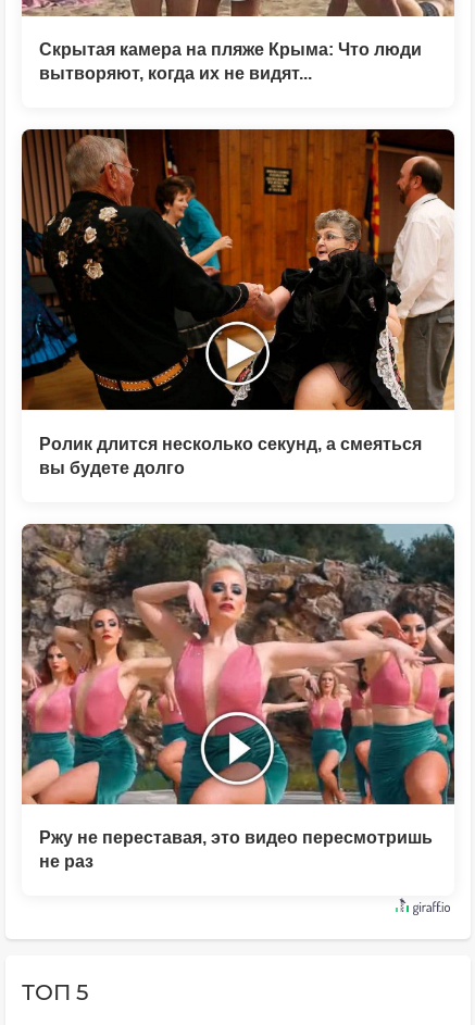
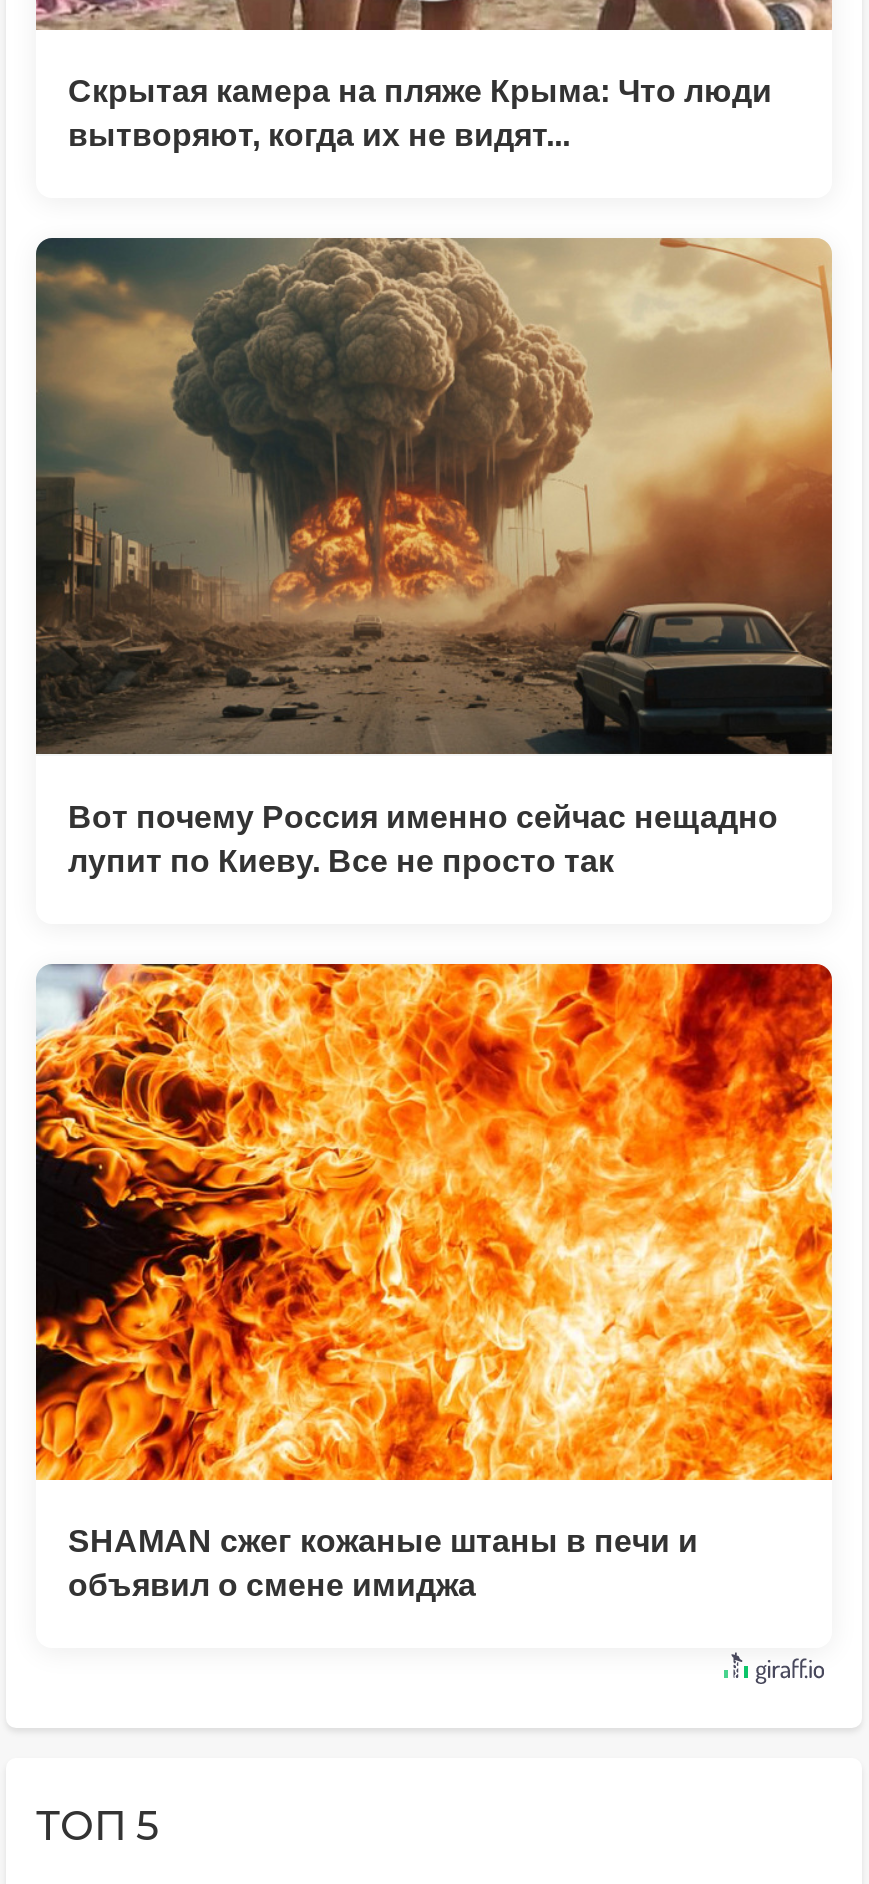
- [image]
- Ролик длится несколько секунд, а смеяться
- вы будете долго
+ [image]
+ Вот почему Россия именно сейчас нещадно
+ лупит по Киеву. Все не просто так

- [image]
- Ржу не переставая, это видео пересмотришь
- не раз
+ [image]
+ SHAMAN сжег кожаные штаны в печи и
+ объявил о смене имиджа
